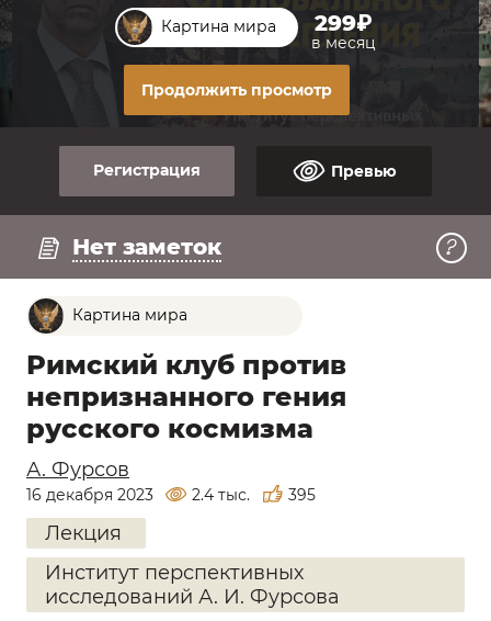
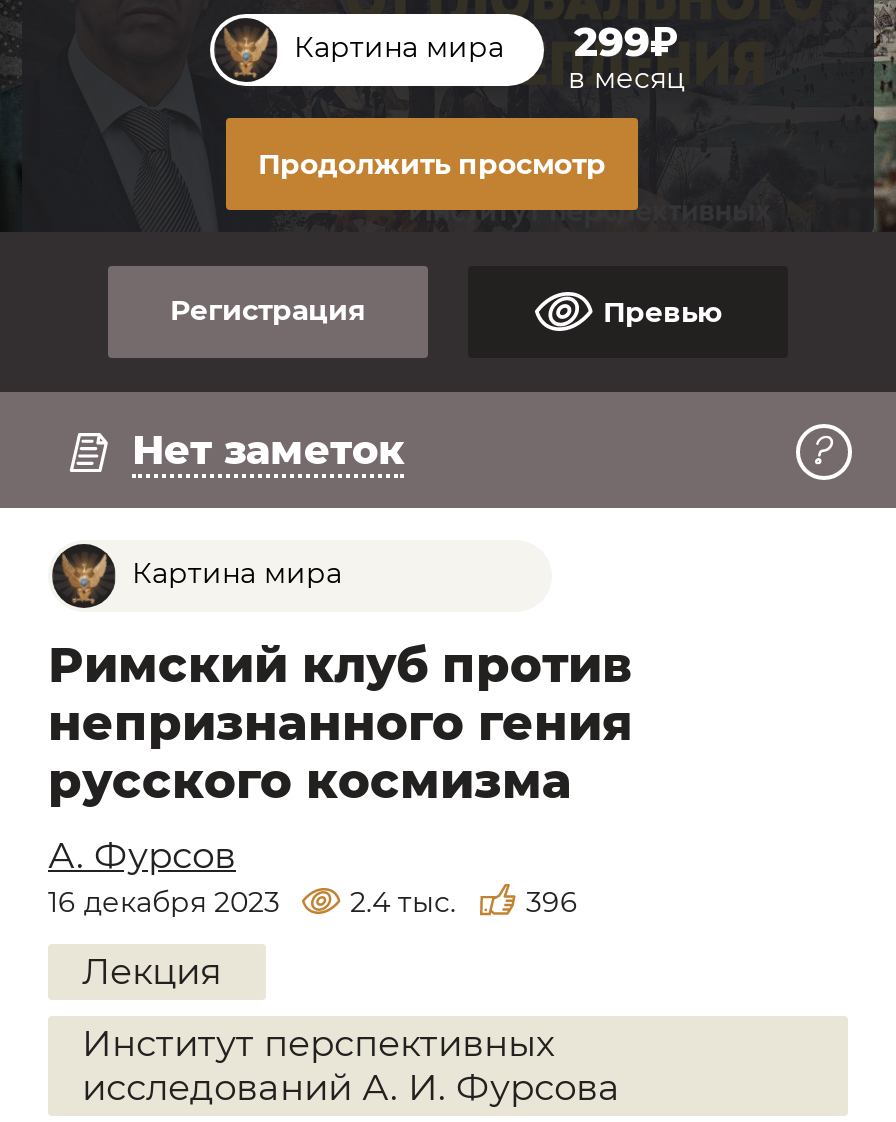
- 16 декабря 2023 2.4 тыс. 395
+ 16 декабря 2023 2.4 тыс. 396
